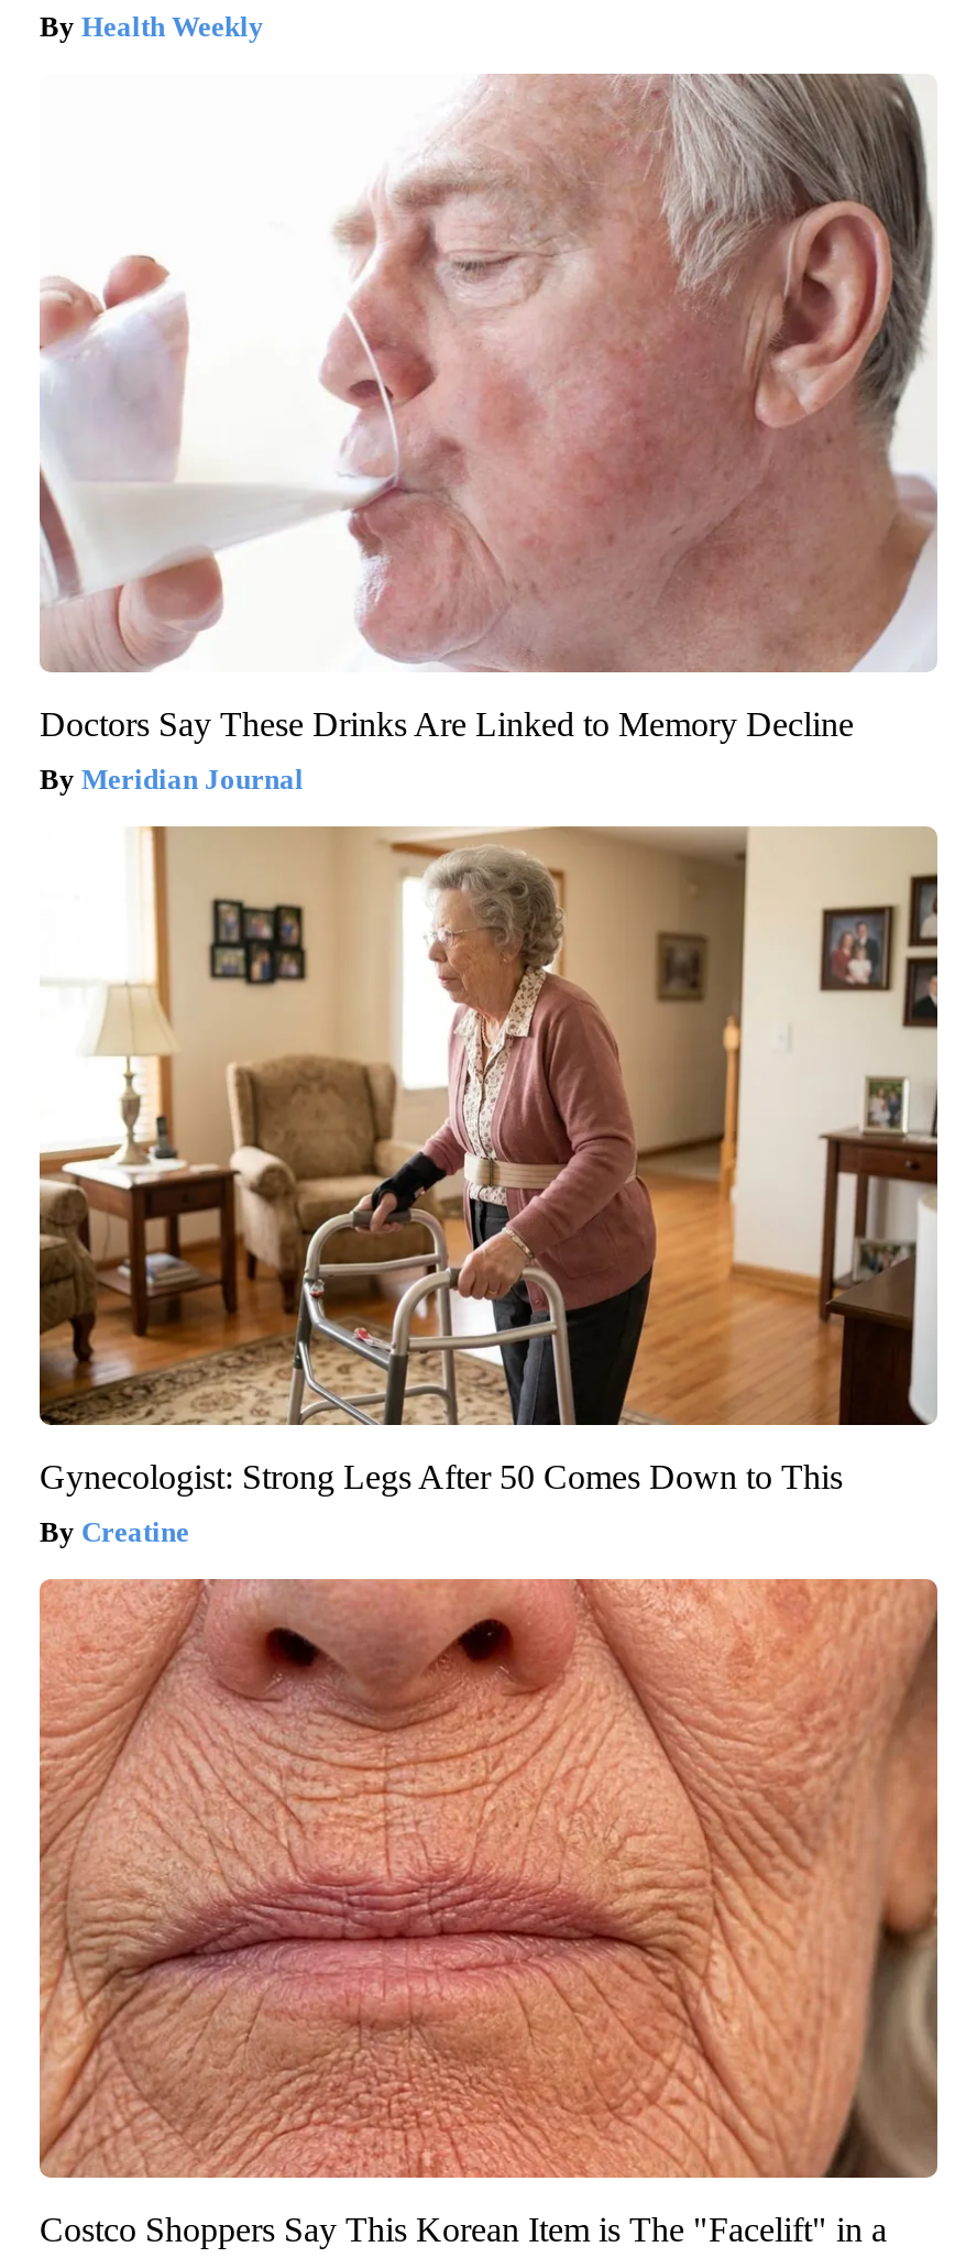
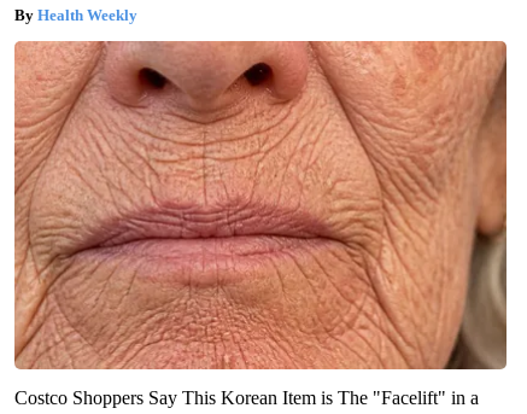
- [image]
- Doctors Say These Drinks Are Linked to Memory Decline
- Meridian Journal

- [image]
- Gynecologist: Strong Legs After 50 Comes Down to This
- Creatine
